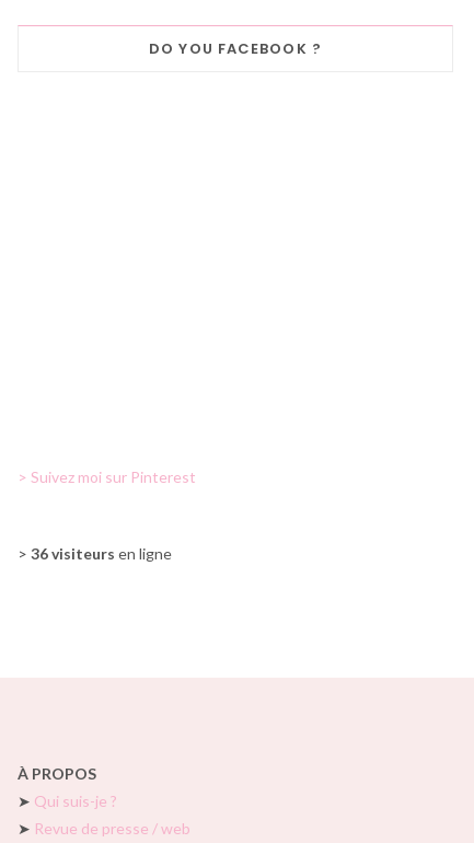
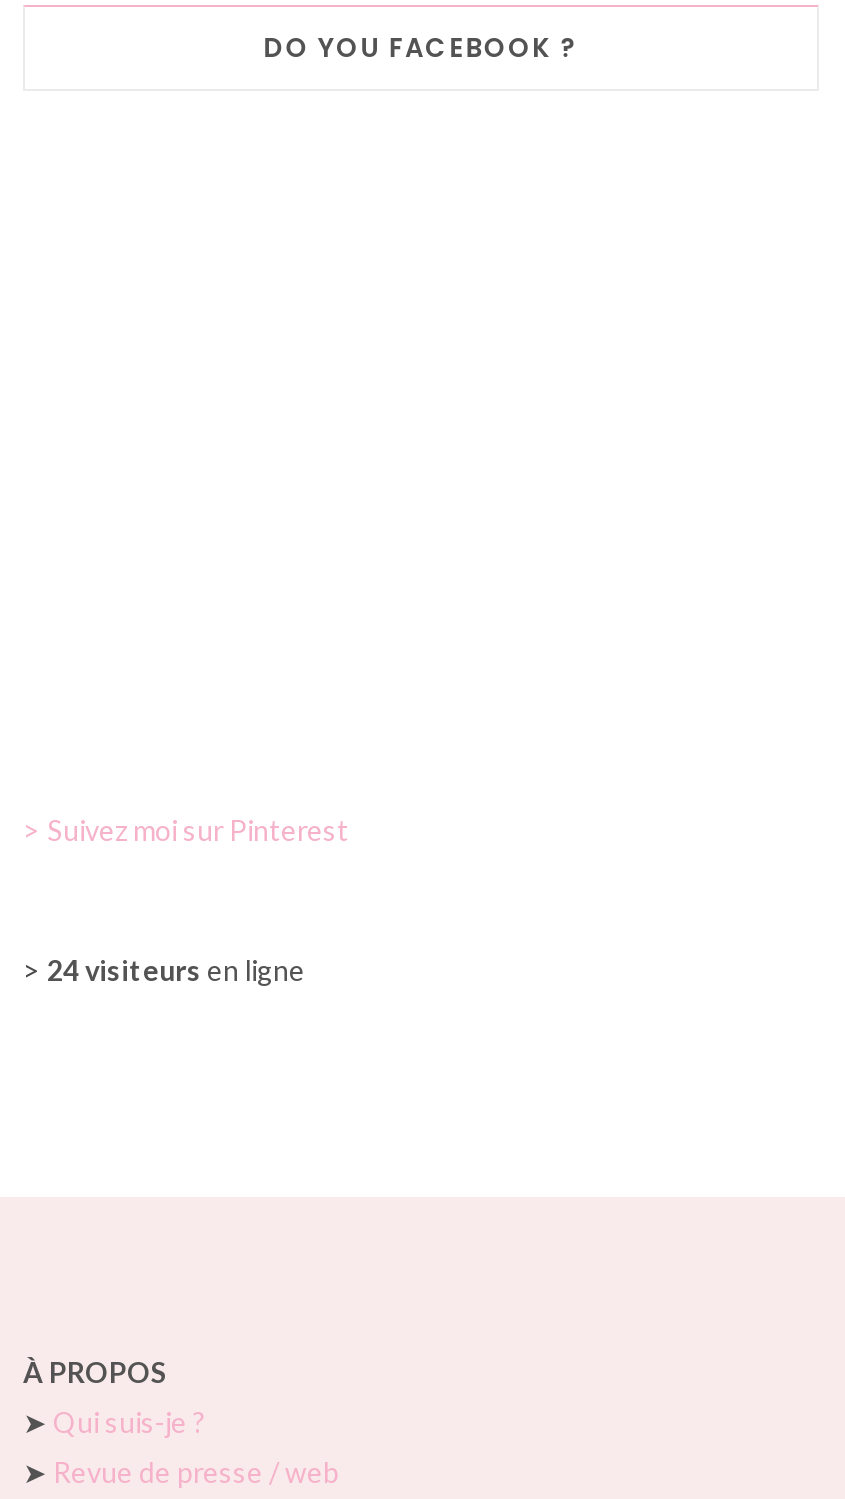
- > 36 visiteurs en ligne
+ > 24 visiteurs en ligne
